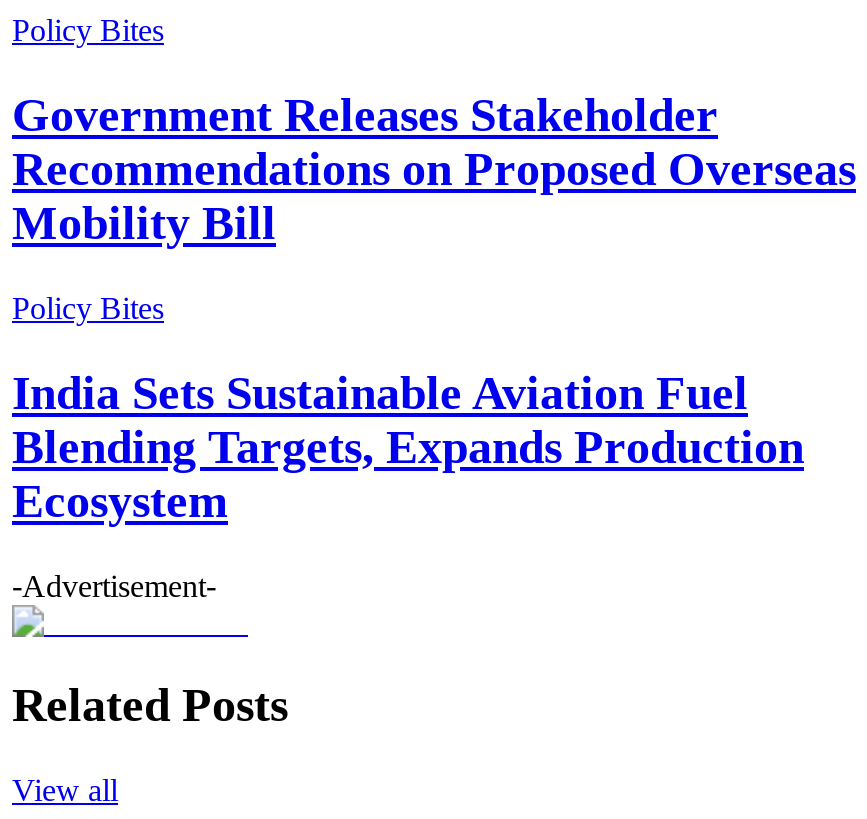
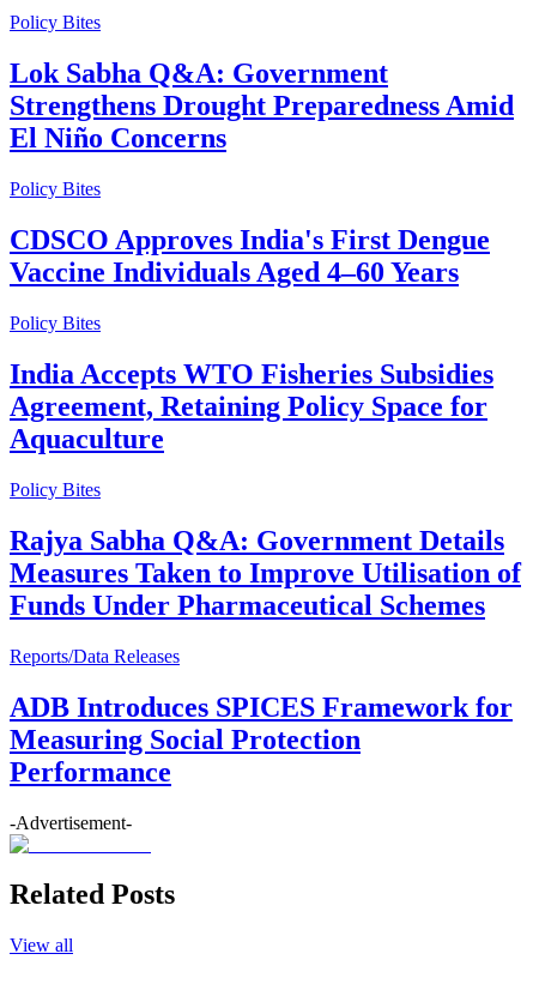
- Government Releases Stakeholder
- Recommendations on Proposed Overseas
- Mobility Bill
+ Lok Sabha Q&A: Government
+ Strengthens Drought Preparedness Amid
+ El Niño Concerns

- India Sets Sustainable Aviation Fuel
- Blending Targets, Expands Production
- Ecosystem
+ CDSCO Approves India's First Dengue
+ Vaccine Individuals Aged 4–60 Years
+ Policy Bites
+ India Accepts WTO Fisheries Subsidies
+ Agreement, Retaining Policy Space for
+ Aquaculture
+ Policy Bites
+ Rajya Sabha Q&A: Government Details
+ Measures Taken to Improve Utilisation of
+ Funds Under Pharmaceutical Schemes
+ Reports/Data Releases
+ ADB Introduces SPICES Framework for
+ Measuring Social Protection
+ Performance
